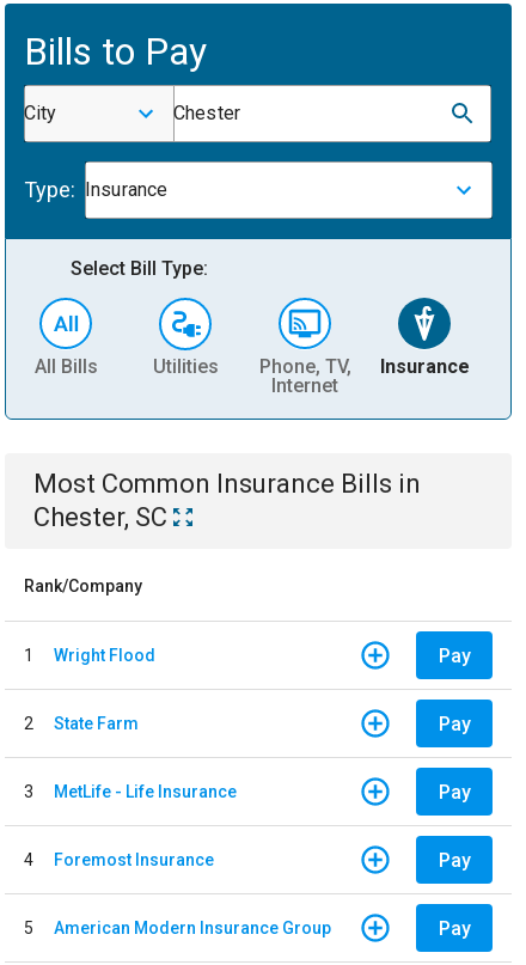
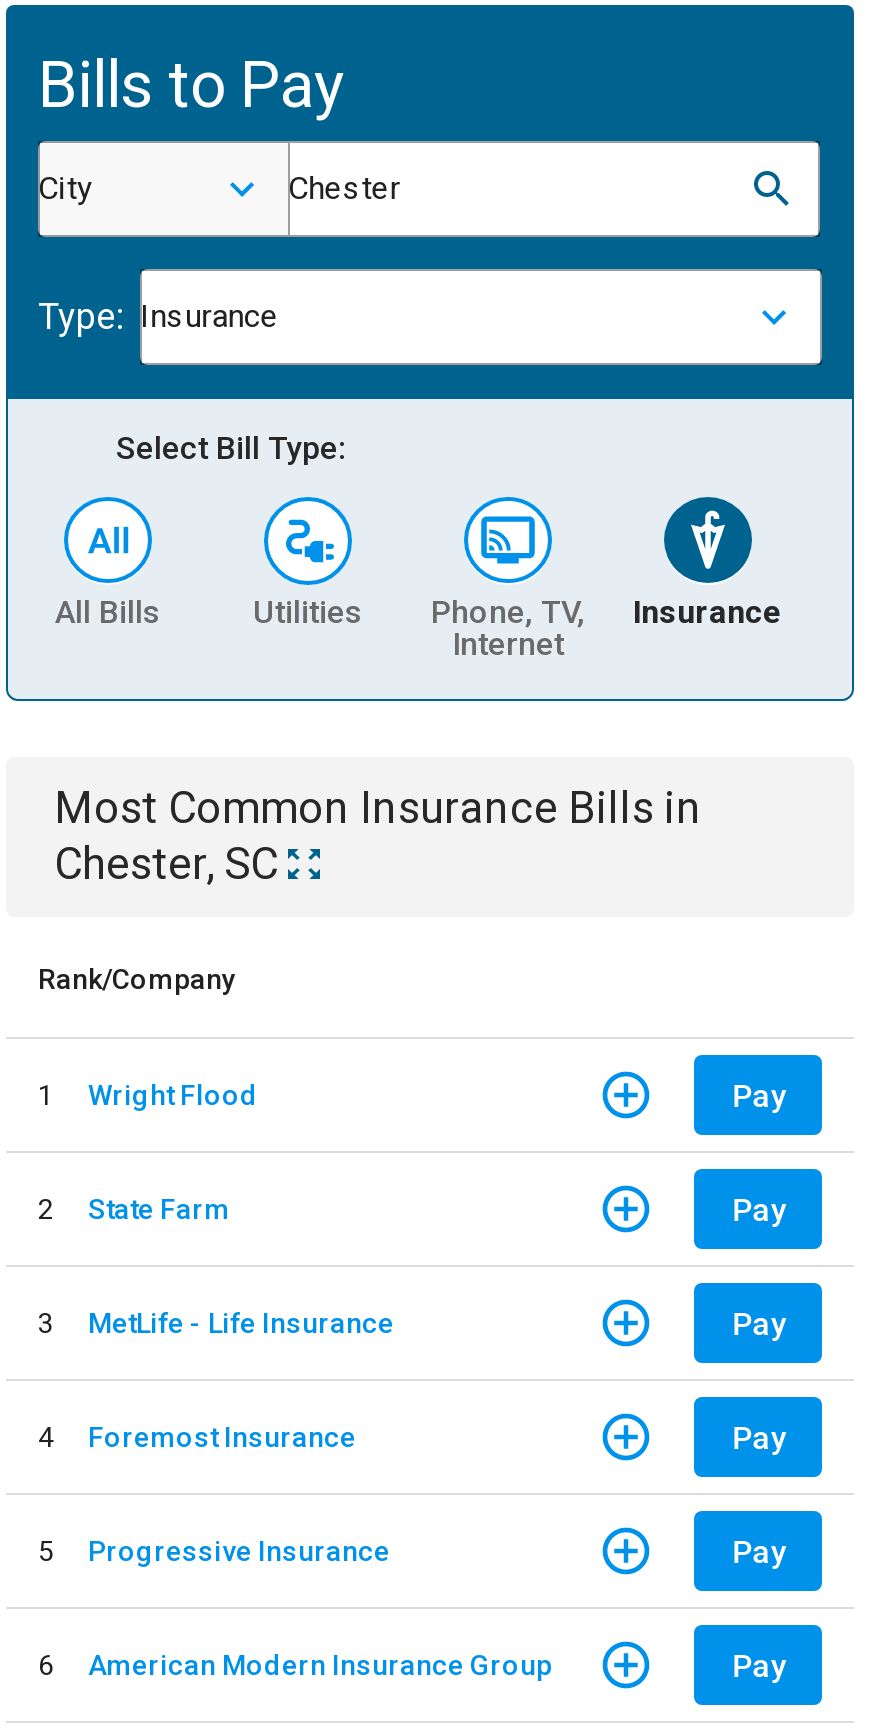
+ Progressive Insurance
+ Pay
+ 6
